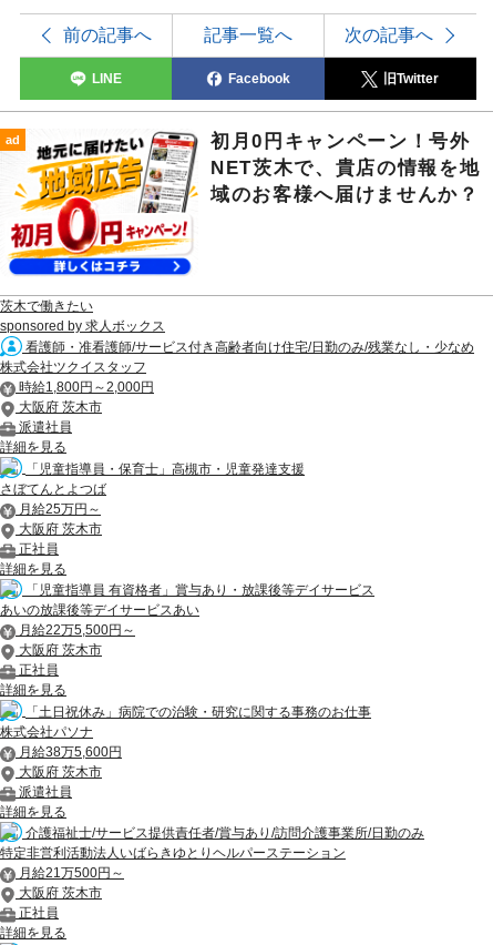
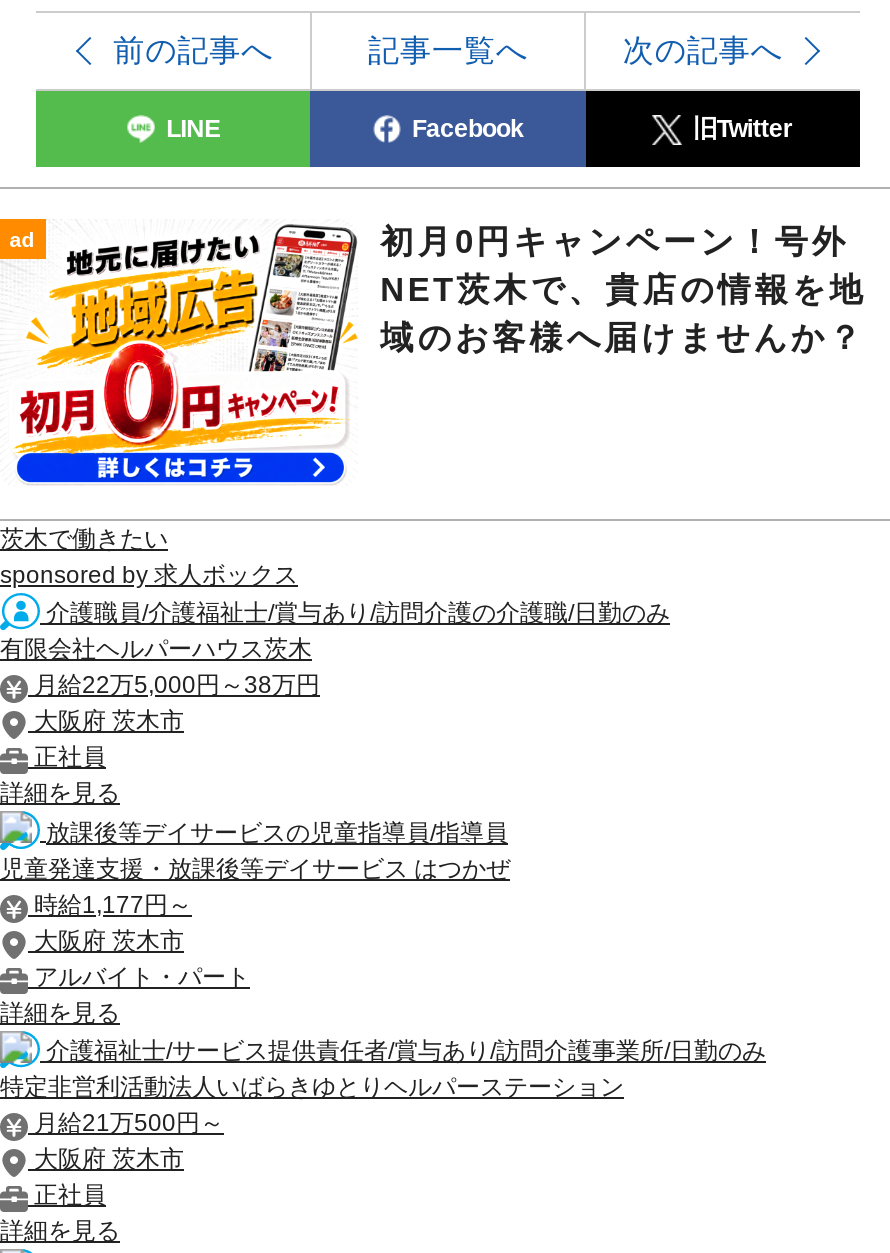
- 看護師・准看護師/サービス付き高齢者向け住宅/日勤のみ/残業なし・少なめ
- 株式会社ツクイスタッフ
- 時給1,800円～2,000円
- 大阪府 茨木市
- 派遣社員
- 詳細を見る
- 「児童指導員・保育士」高槻市・児童発達支援
- さぼてんとよつば
- 月給25万円～
+ 介護職員/介護福祉士/賞与あり/訪問介護の介護職/日勤のみ
+ 有限会社ヘルパーハウス茨木
+ 月給22万5,000円～38万円

- 「児童指導員 有資格者」賞与あり・放課後等デイサービス
- あいの放課後等デイサービスあい
- 月給22万5,500円～
+ 放課後等デイサービスの児童指導員/指導員
+ 児童発達支援・放課後等デイサービス はつかぜ
+ 時給1,177円～

- 正社員
- 詳細を見る
- 「土日祝休み」病院での治験・研究に関する事務のお仕事
- 株式会社パソナ
- 月給38万5,600円
- 大阪府 茨木市
- 派遣社員
+ アルバイト・パート
